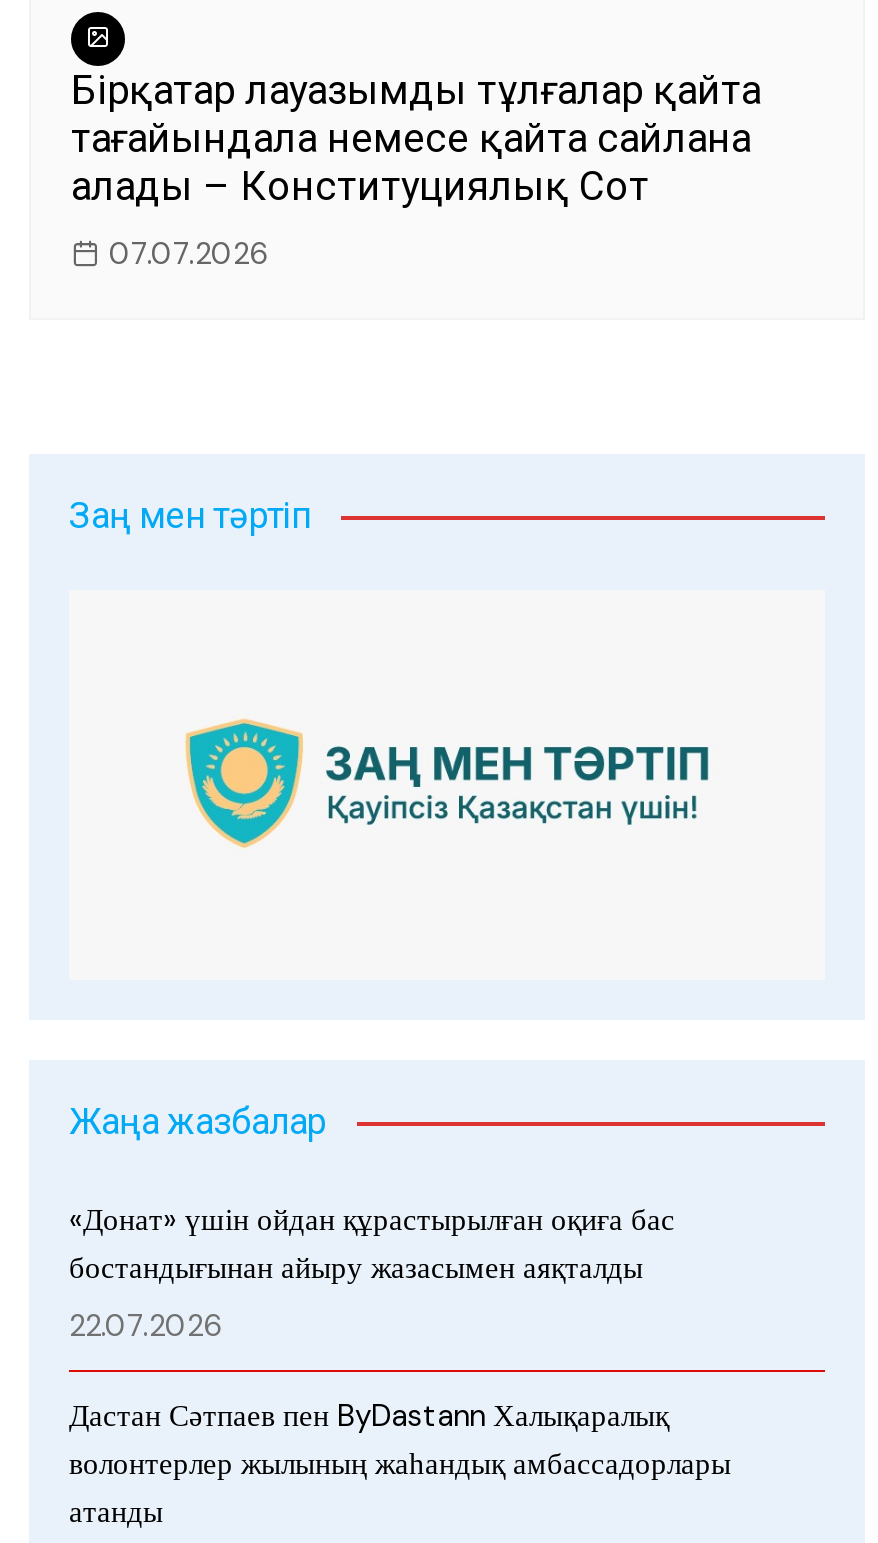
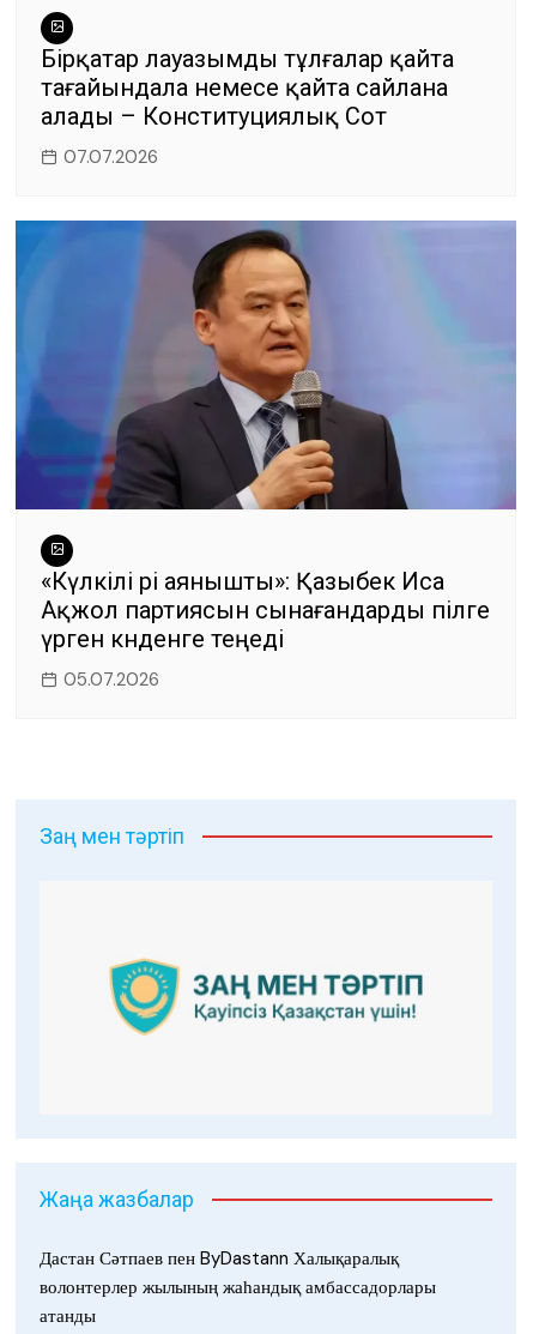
+ [image]

+ «Күлкілі әрі аянышты»: Қазыбек Иса
+ Ақжол партиясын сынағандарды пілге
+ үрген кәнденге теңеді
+ 05.07.2026

moved down: [image] | Заң мен тәртіп | Жаңа жазбалар

- «Донат» үшін ойдан құрастырылған оқиға бас
- бостандығынан айыру жазасымен аяқталды
- 22.07.2026
